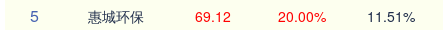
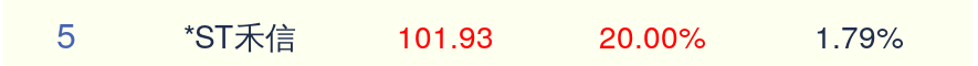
- 惠城环保
- 69.12
+ *ST禾信
+ 101.93

- 11.51%
+ 1.79%
